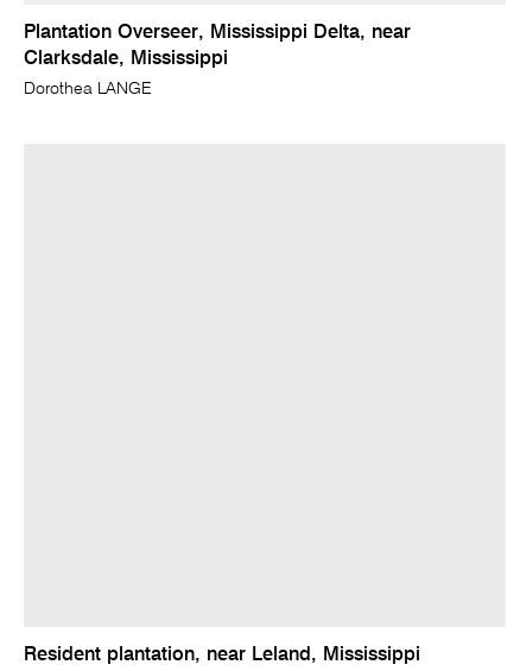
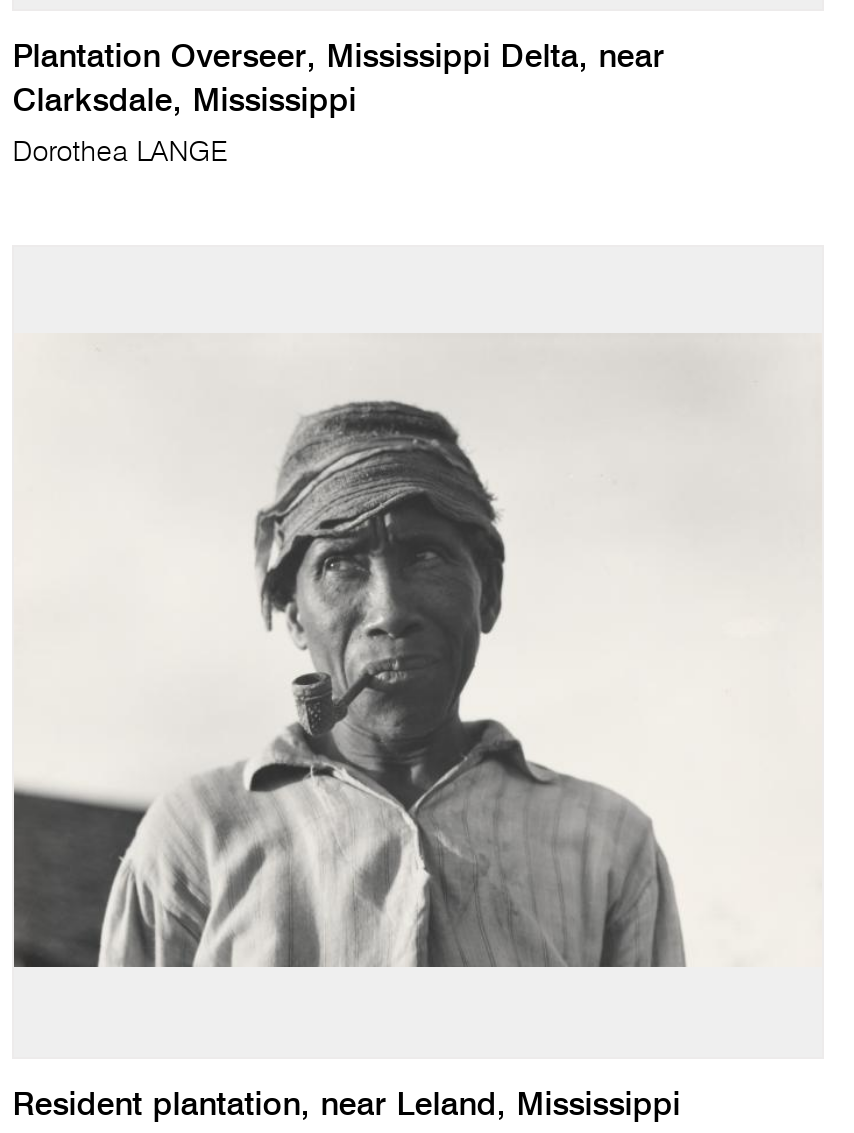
+ [image]
